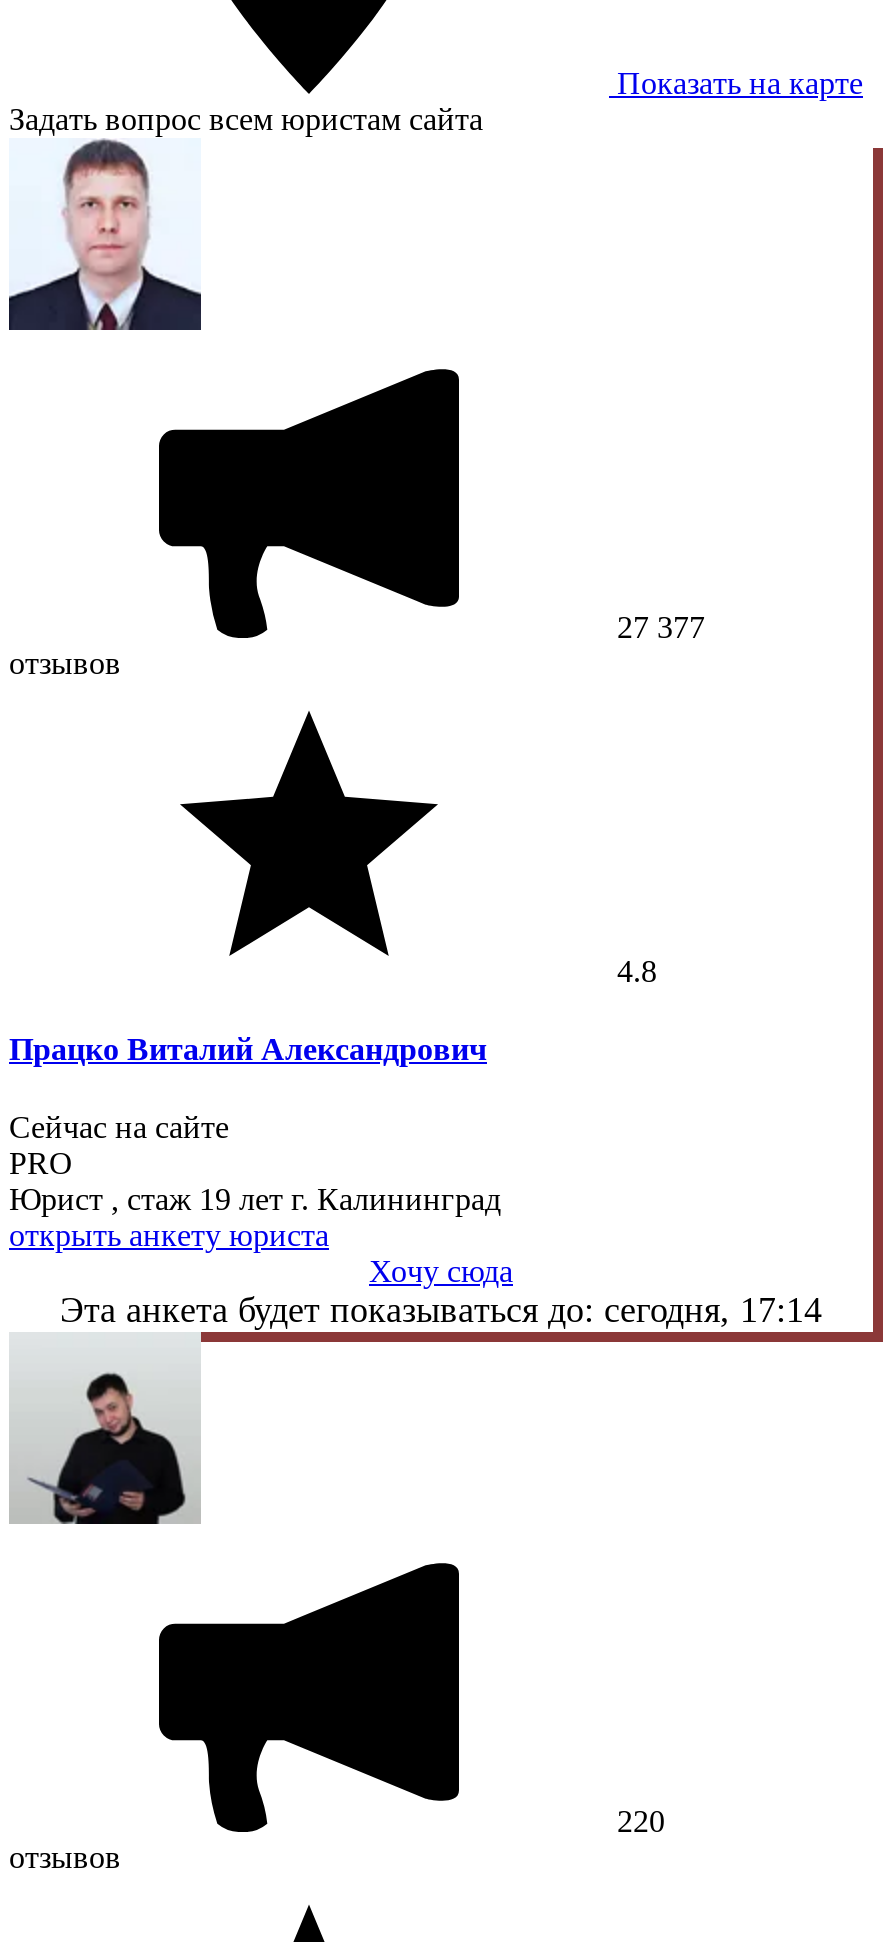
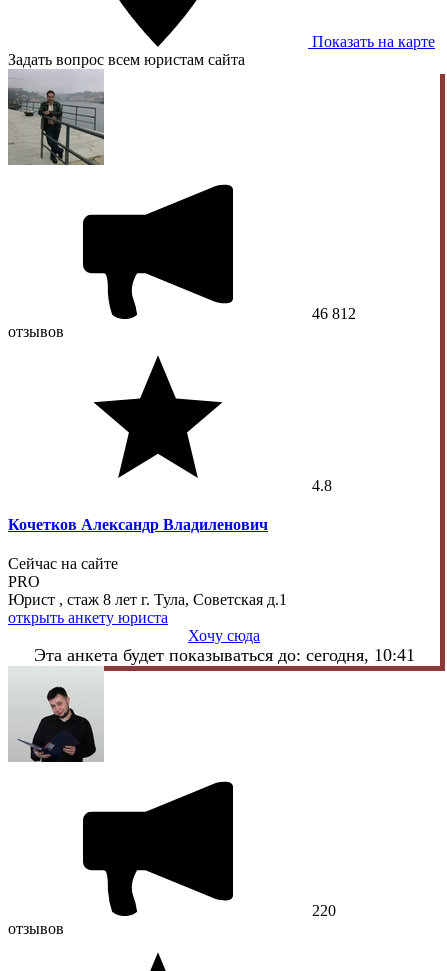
- [image]
+ [image]

- 27 377
+ 46 812

- Працко Виталий Александрович
+ Кочетков Александр Владиленович

- Юрист , стаж 19 лет г. Калининград
+ Юрист , стаж 8 лет г. Тула, Советская д.1

- Эта анкета будет показываться до: сегодня, 17:14
+ Эта анкета будет показываться до: сегодня, 10:41
